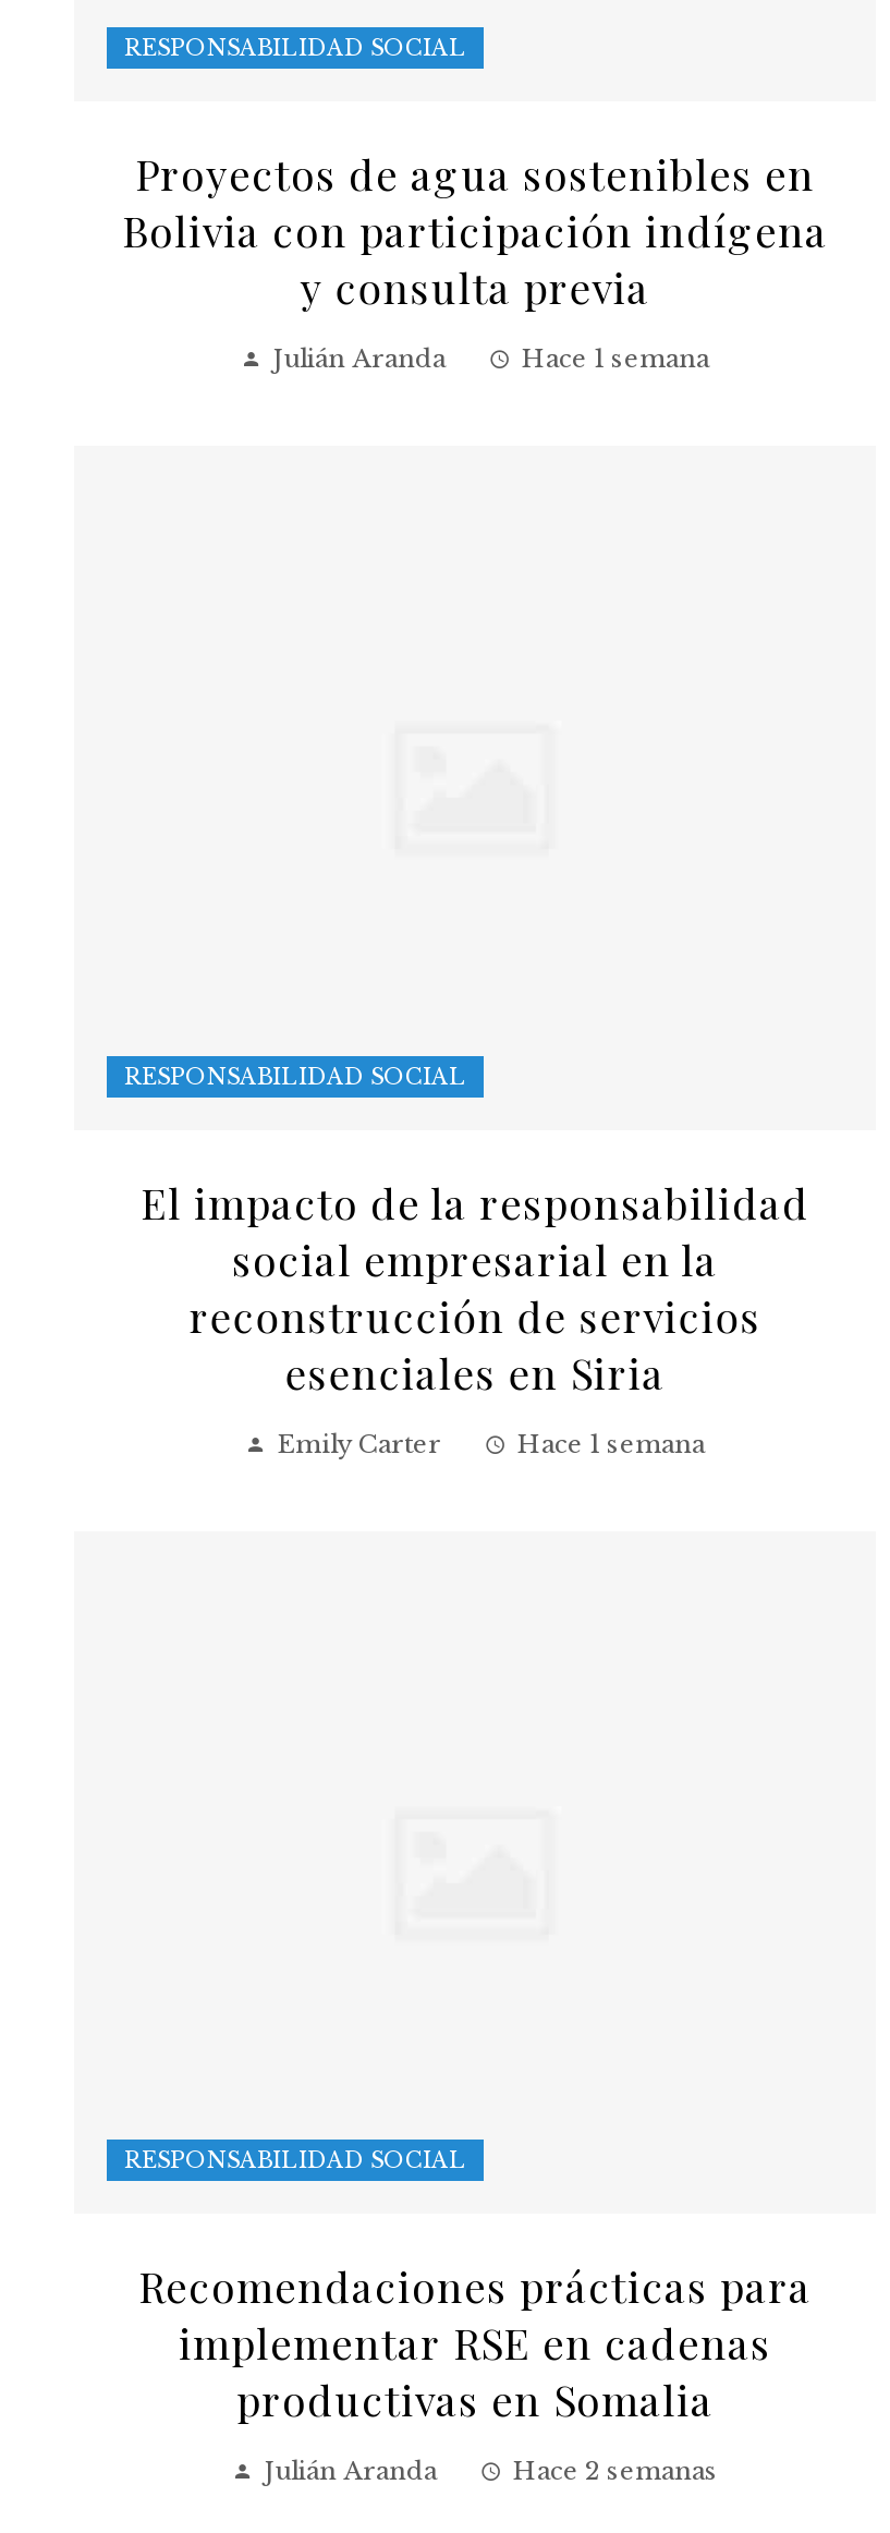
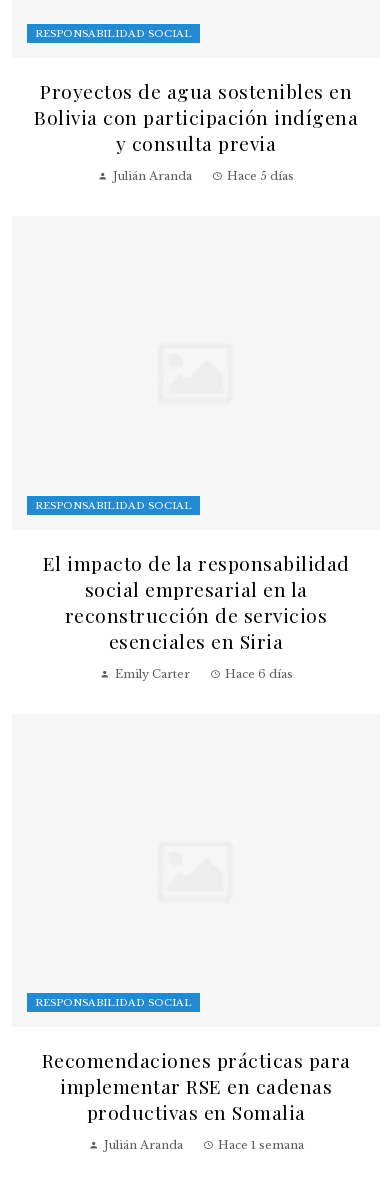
- Hace 1 semana
+ Hace 5 días

- Hace 1 semana
+ Hace 6 días

- Hace 2 semanas
+ Hace 1 semana
